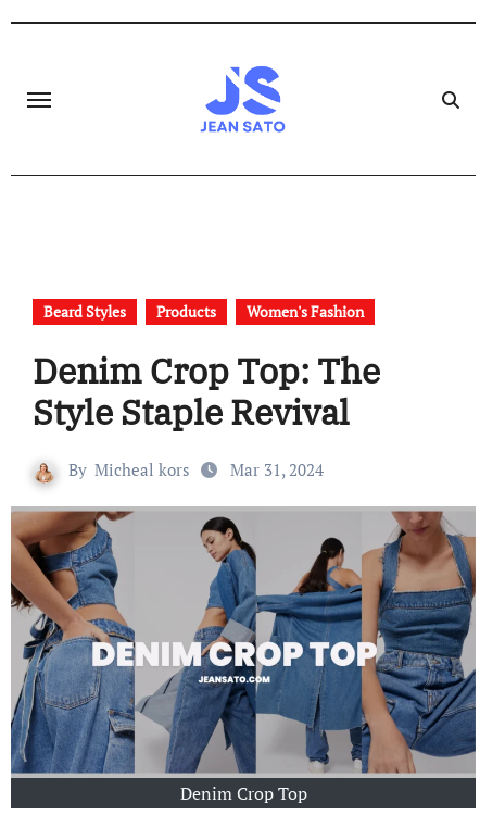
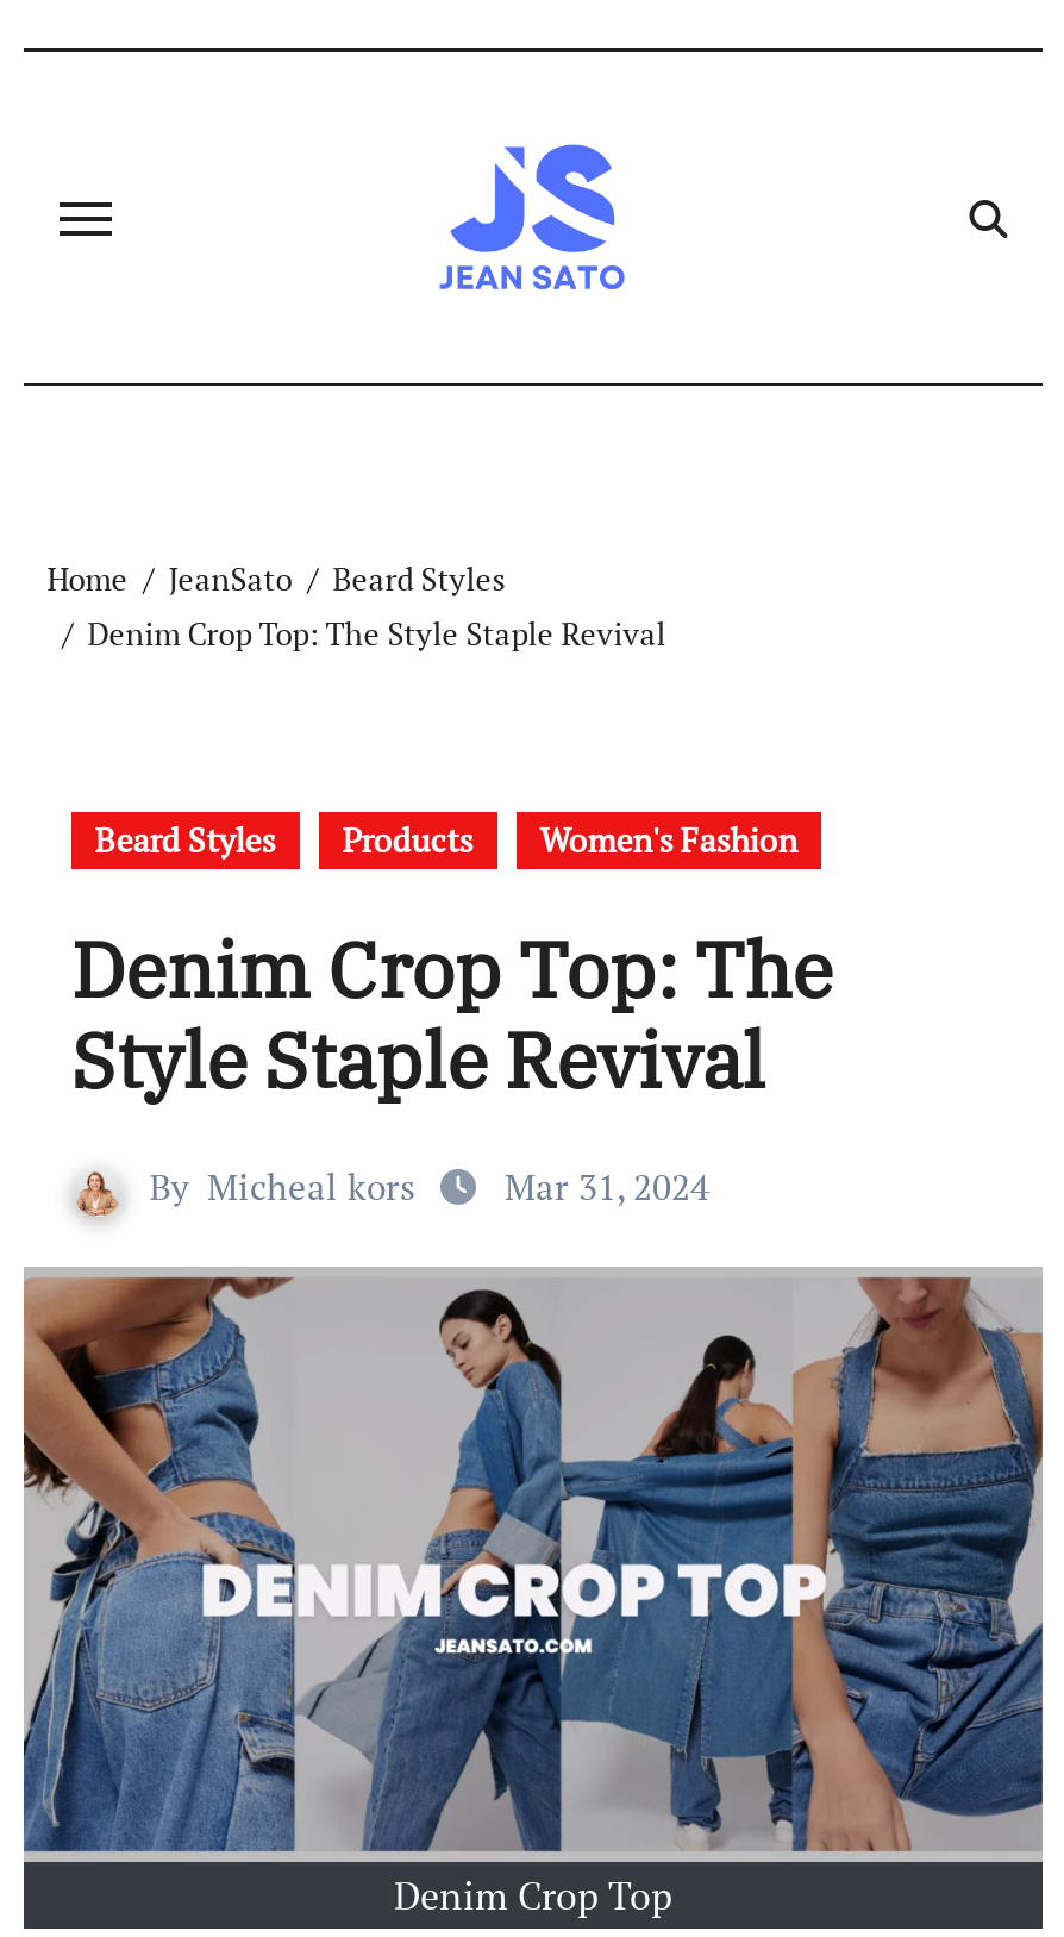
+ Home
+ JeanSato
+ Beard Styles
+ Denim Crop Top: The Style Staple Revival
